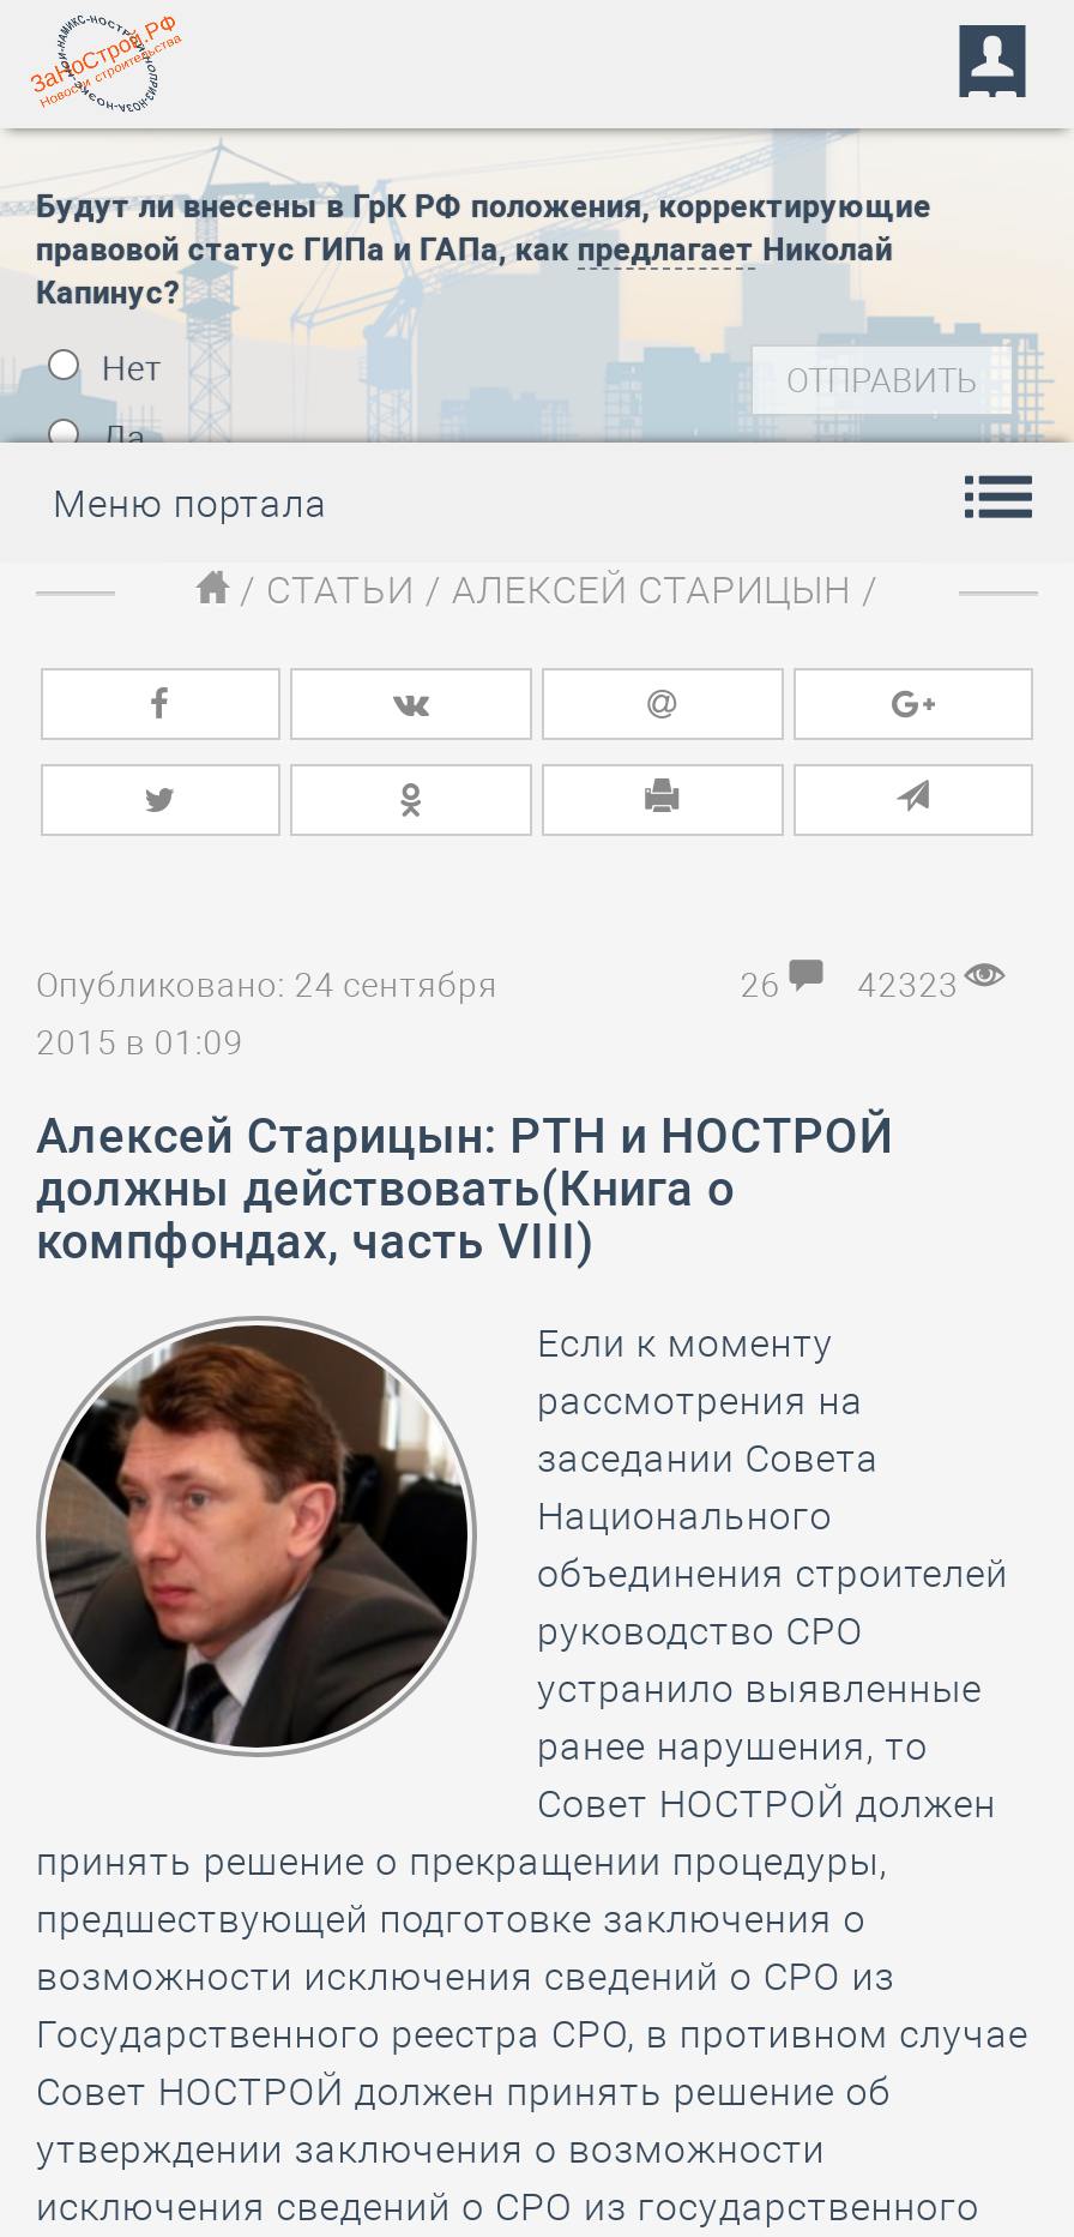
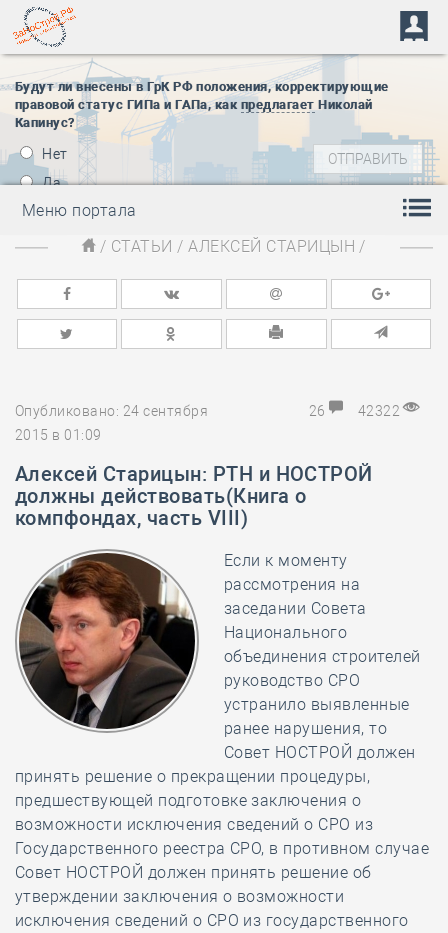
- 26 42323
+ 26 42322
